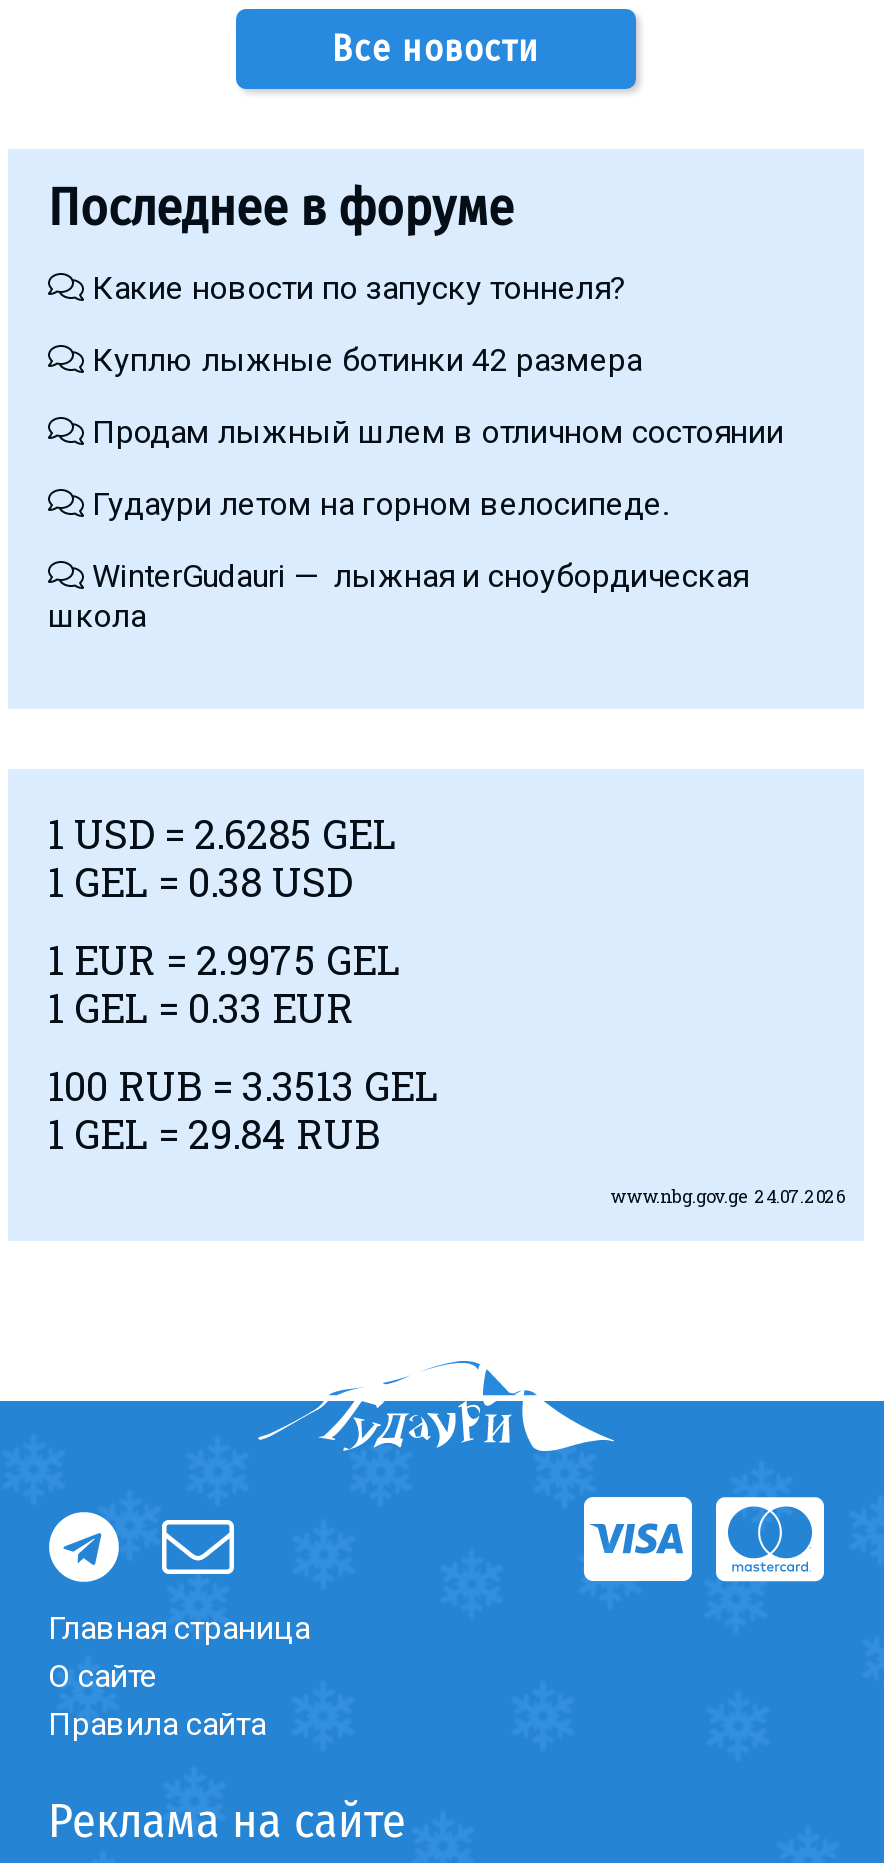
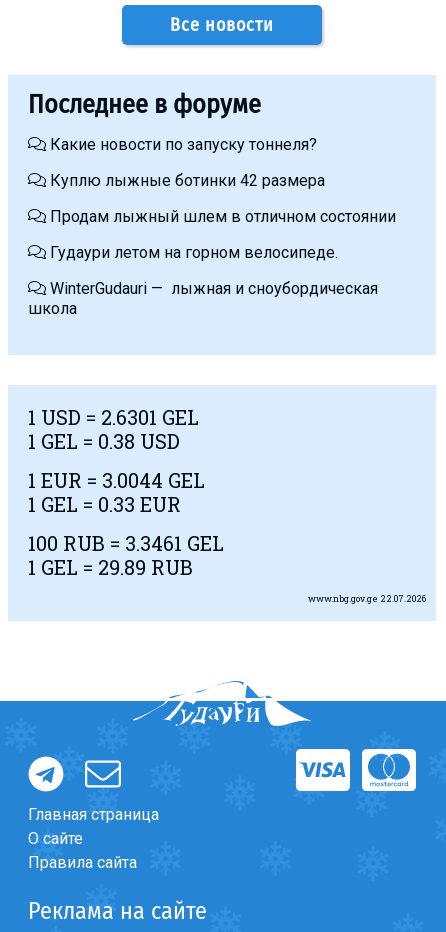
- 1 USD = 2.6285 GEL
+ 1 USD = 2.6301 GEL

- 1 EUR = 2.9975 GEL
+ 1 EUR = 3.0044 GEL

- 100 RUB = 3.3513 GEL
+ 100 RUB = 3.3461 GEL

- 1 GEL = 29.84 RUB
+ 1 GEL = 29.89 RUB

- www.nbg.gov.ge 24.07.2026
+ www.nbg.gov.ge 22.07.2026
